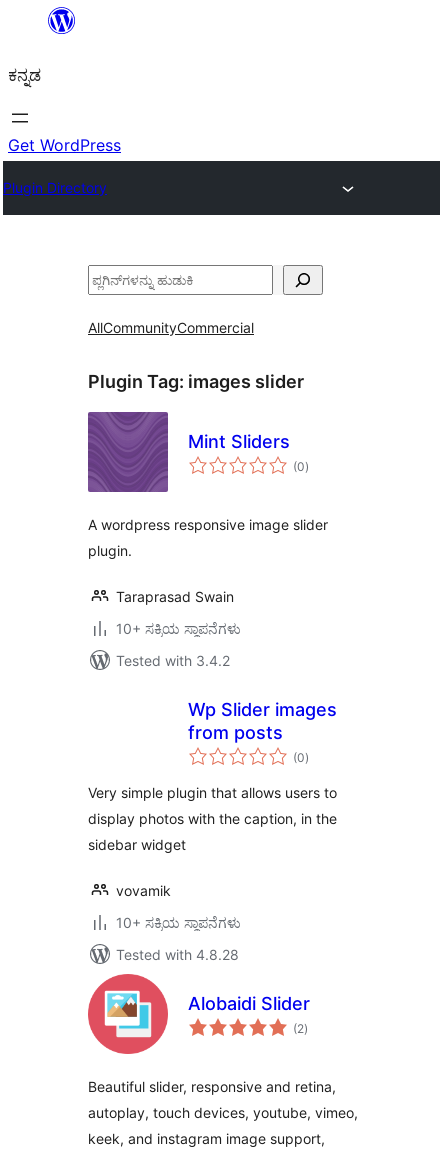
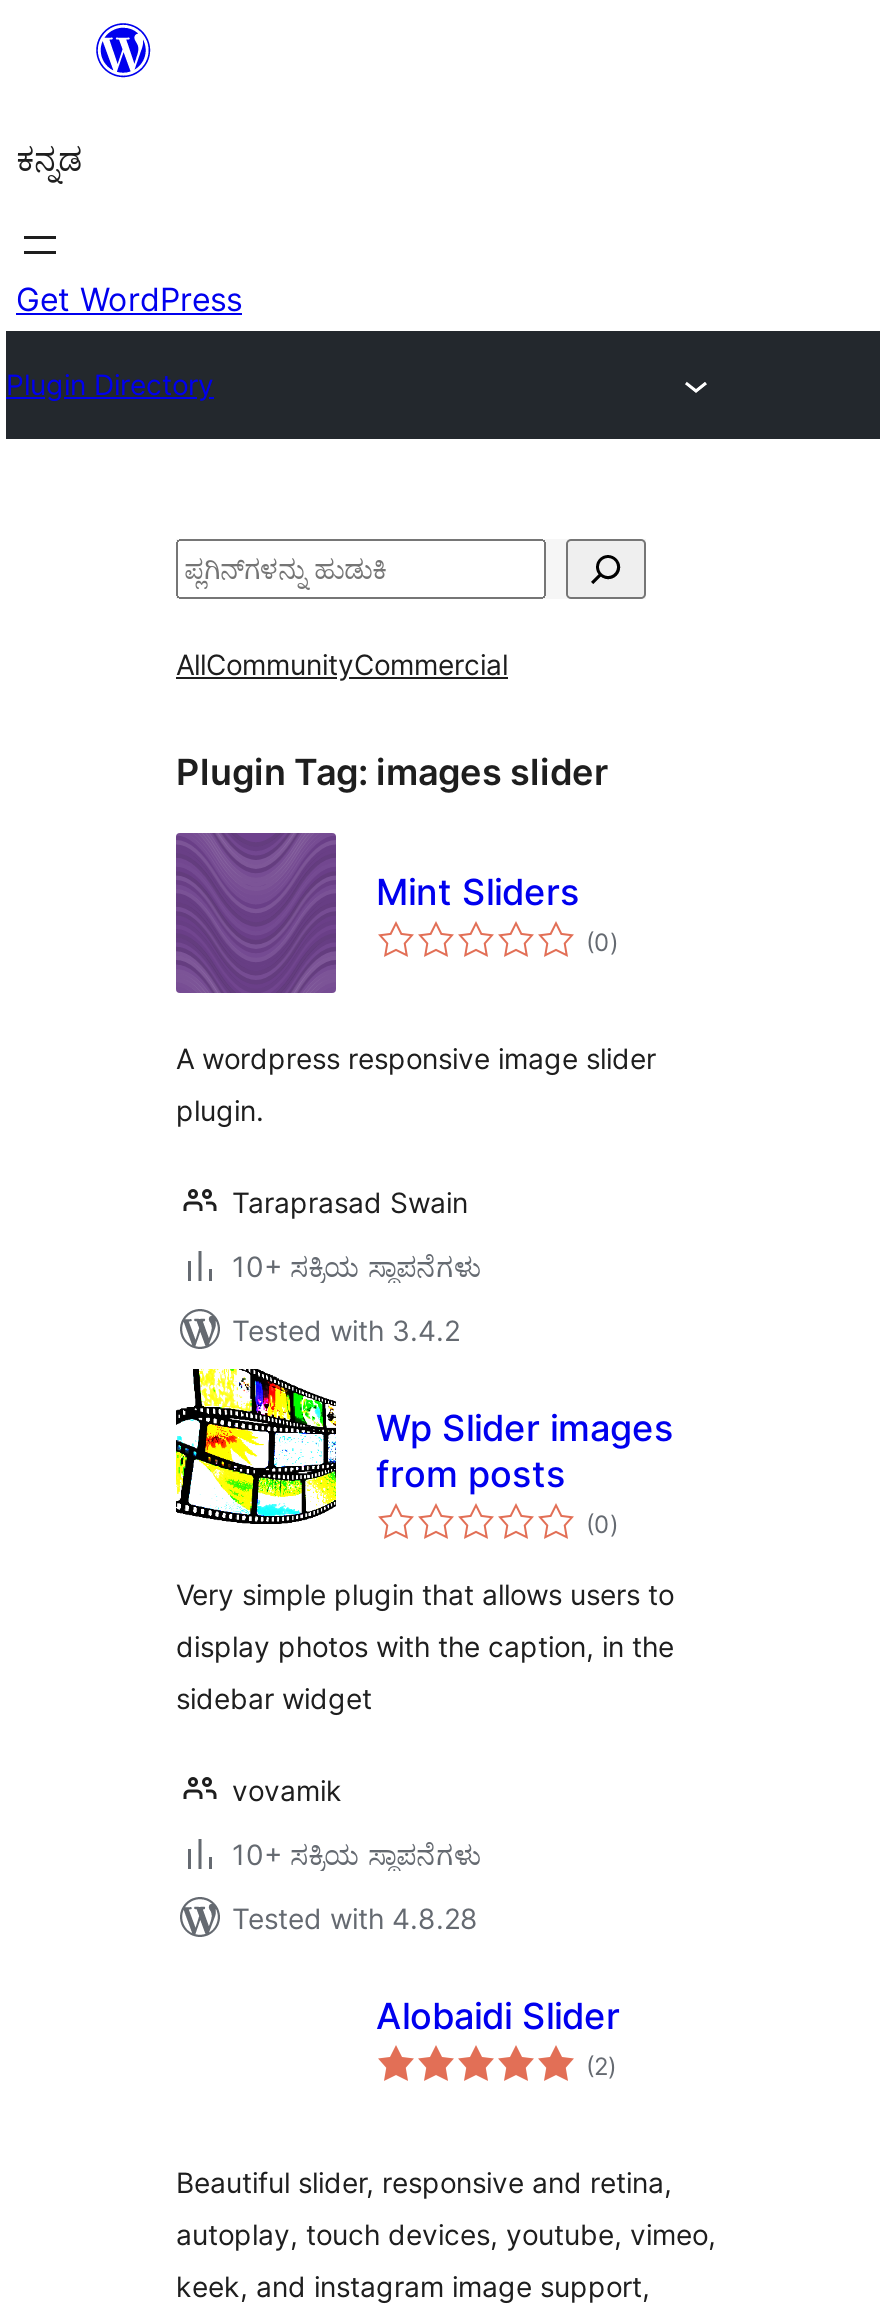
+ [image]

- [image]
